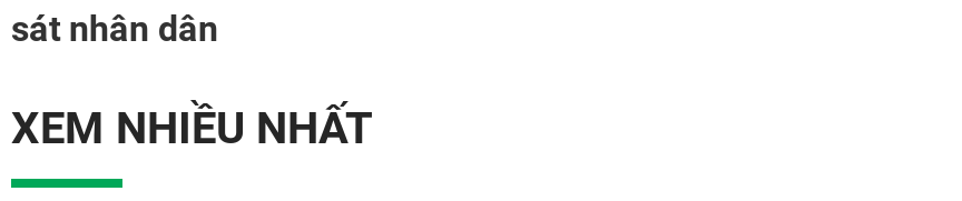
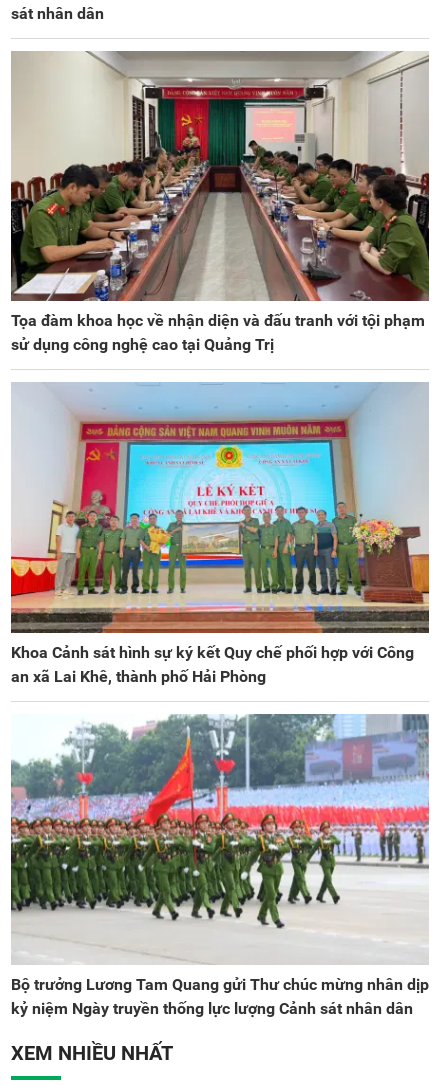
+ [image]
+ Tọa đàm khoa học về nhận diện và đấu tranh với tội phạm
+ sử dụng công nghệ cao tại Quảng Trị

+ [image]
+ Khoa Cảnh sát hình sự ký kết Quy chế phối hợp với Công
+ an xã Lai Khê, thành phố Hải Phòng

+ [image]
+ Bộ trưởng Lương Tam Quang gửi Thư chúc mừng nhân dịp
+ kỷ niệm Ngày truyền thống lực lượng Cảnh sát nhân dân
